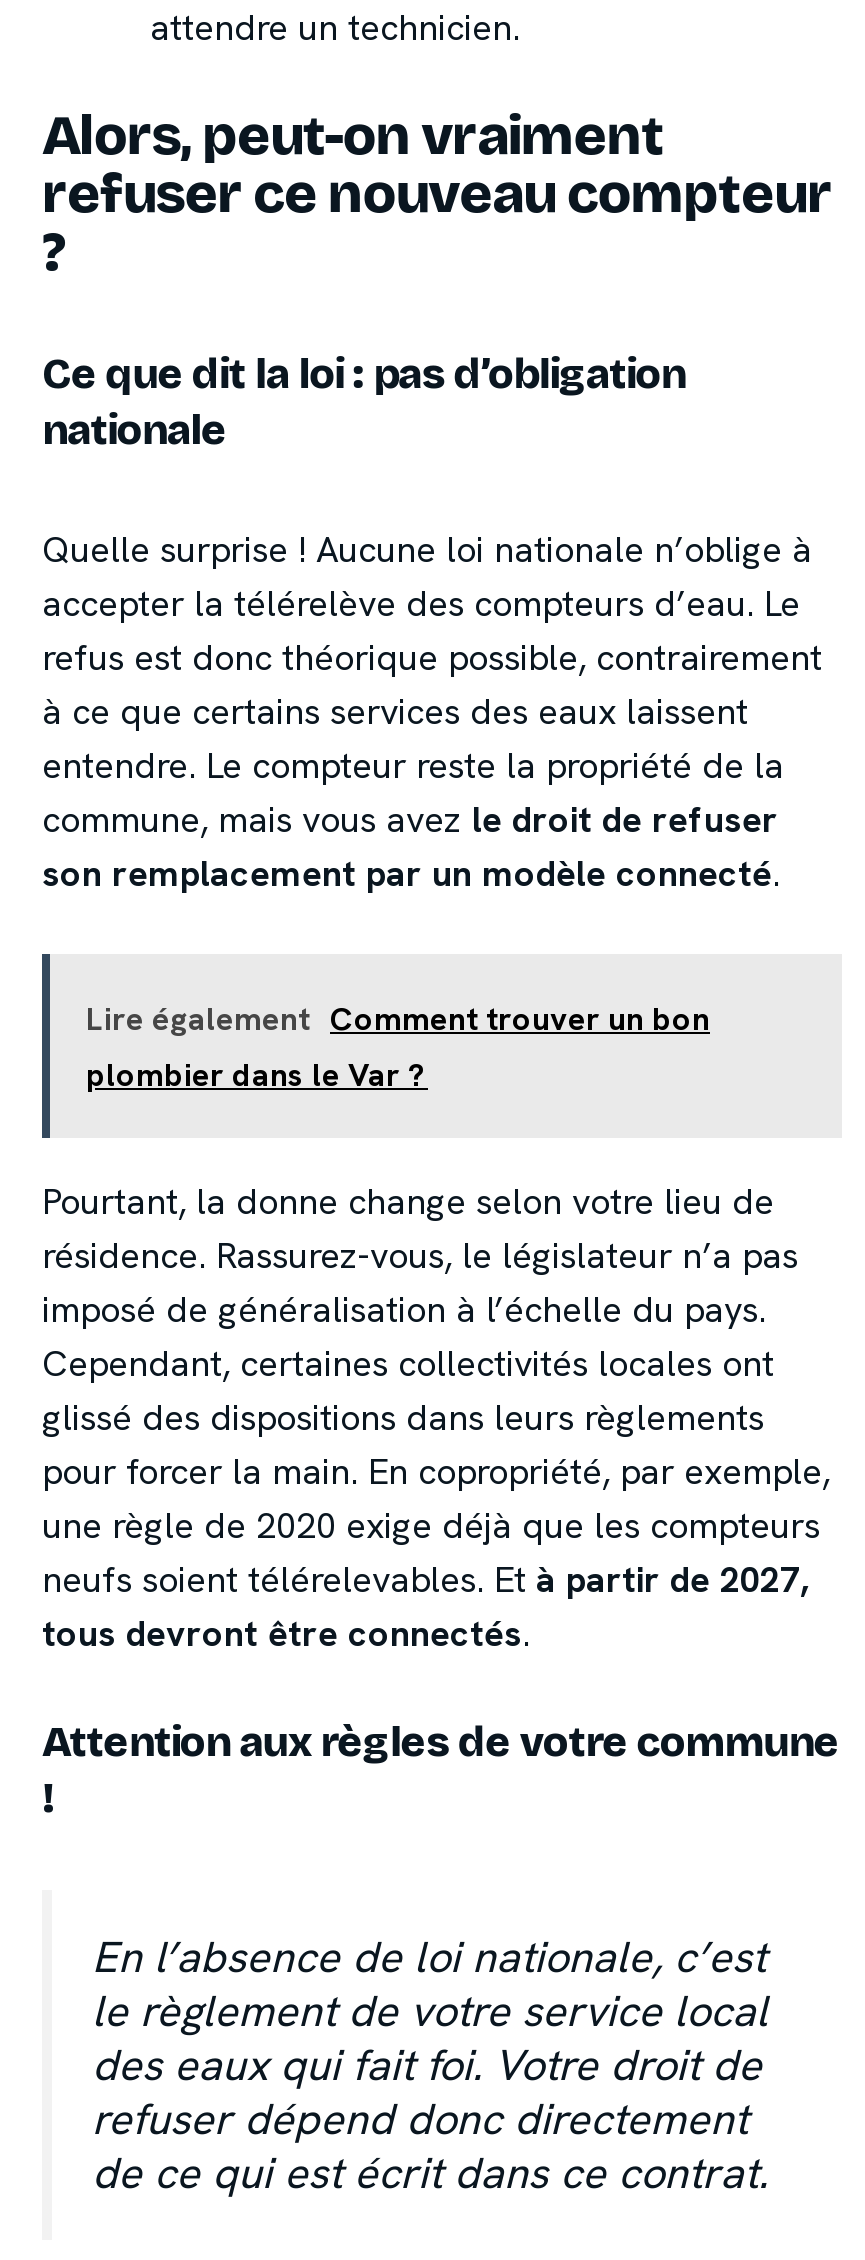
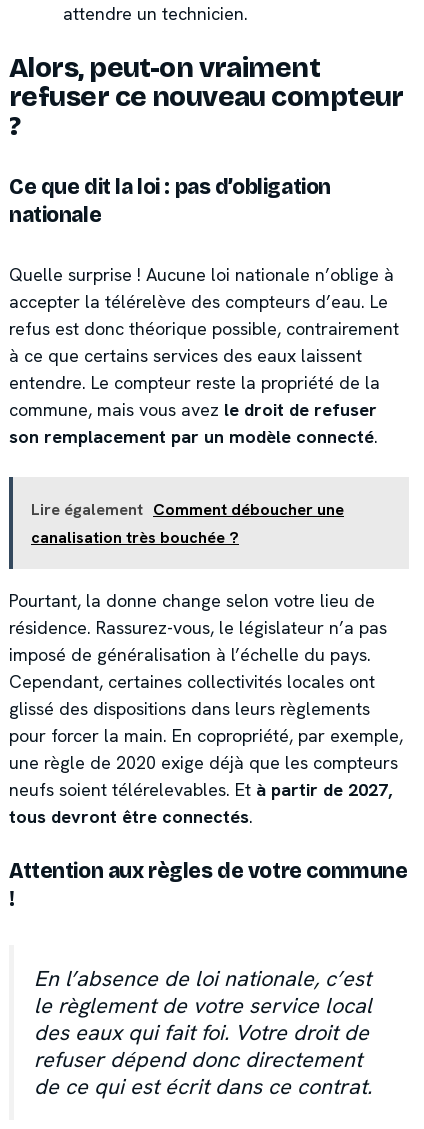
- Lire également Comment trouver un bon
- plombier dans le Var ?
+ Lire également Comment déboucher une
+ canalisation très bouchée ?
